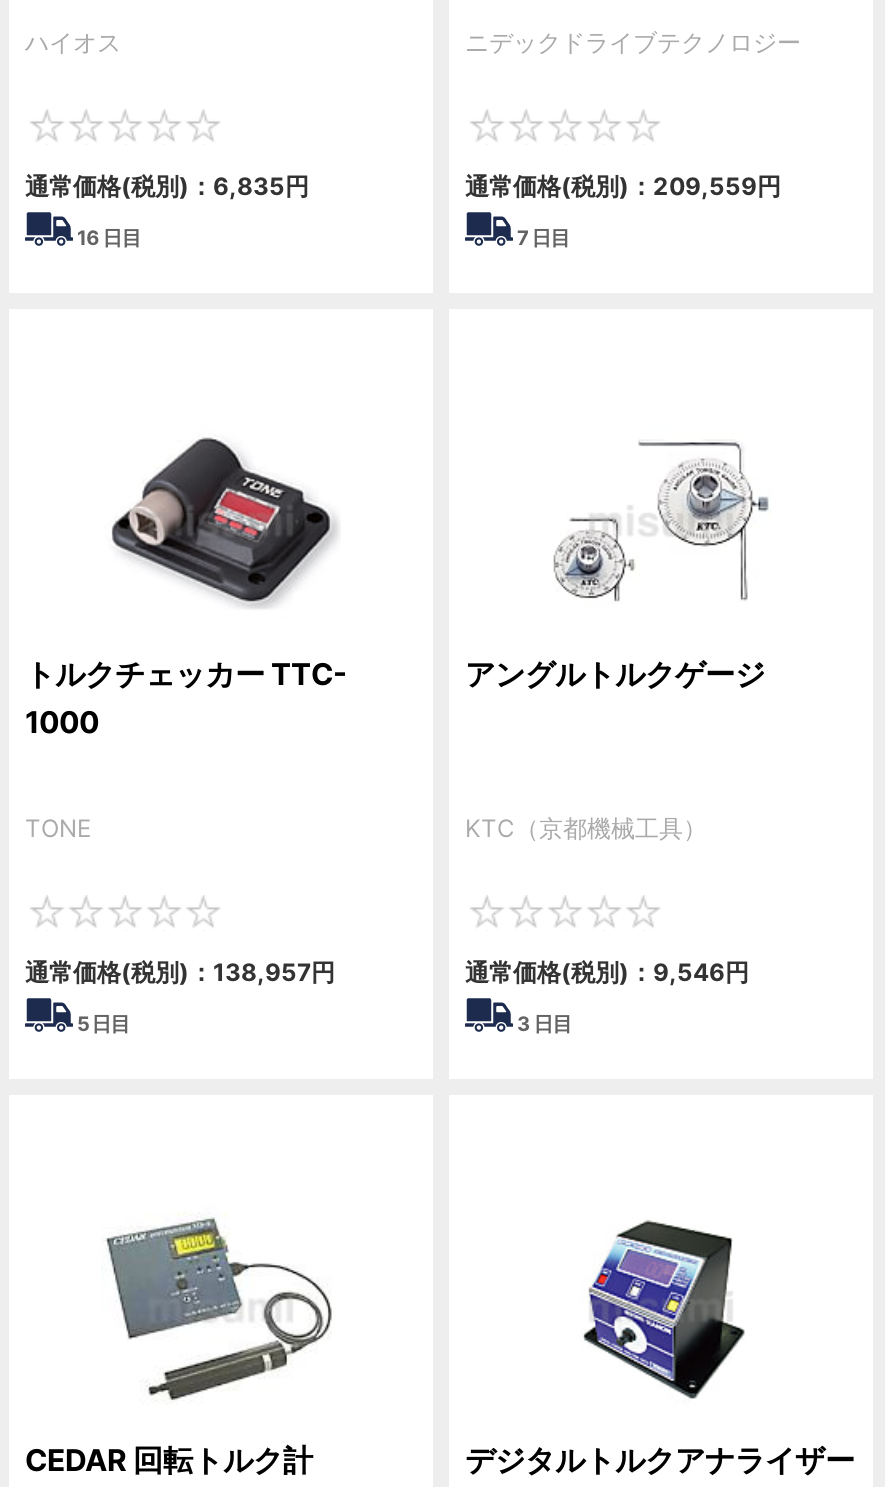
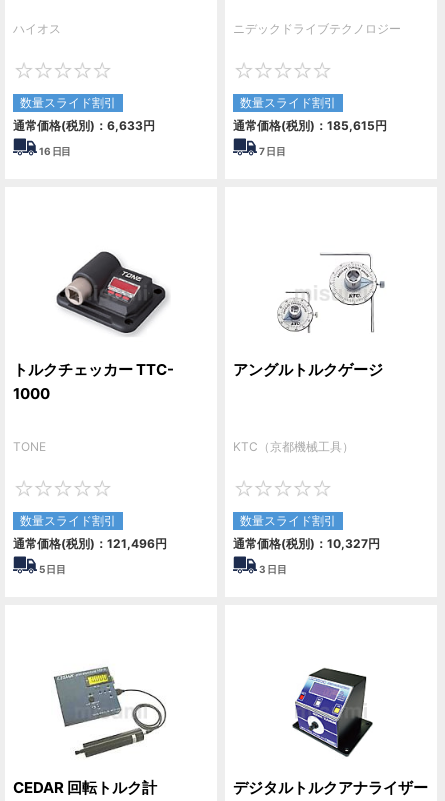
- 通常価格(税別)：6,835円
+ 数量スライド割引
+ 通常価格(税別)：6,633円

- 通常価格(税別)：209,559円
+ 数量スライド割引
+ 通常価格(税別)：185,615円

- 通常価格(税別)：138,957円
+ 数量スライド割引
+ 通常価格(税別)：121,496円

- 通常価格(税別)：9,546円
+ 数量スライド割引
+ 通常価格(税別)：10,327円
